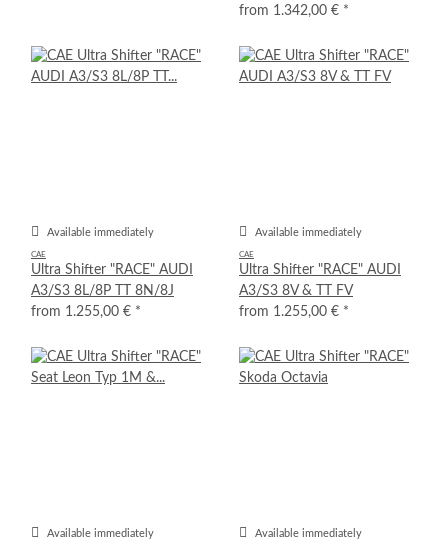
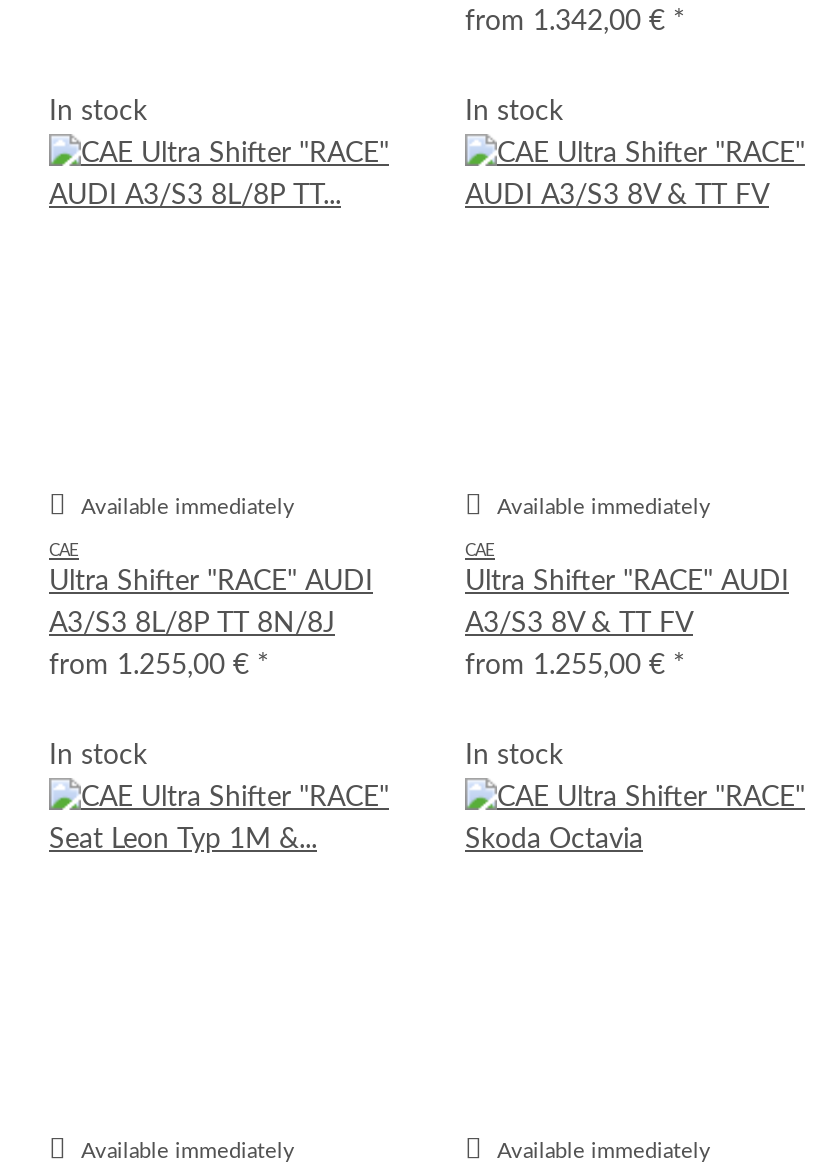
+ In stock

+ In stock

+ In stock

+ In stock
